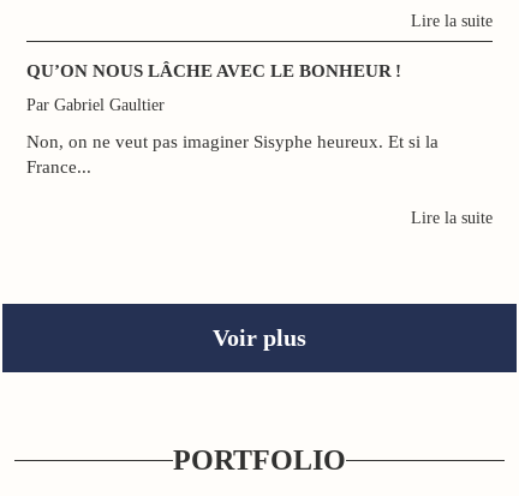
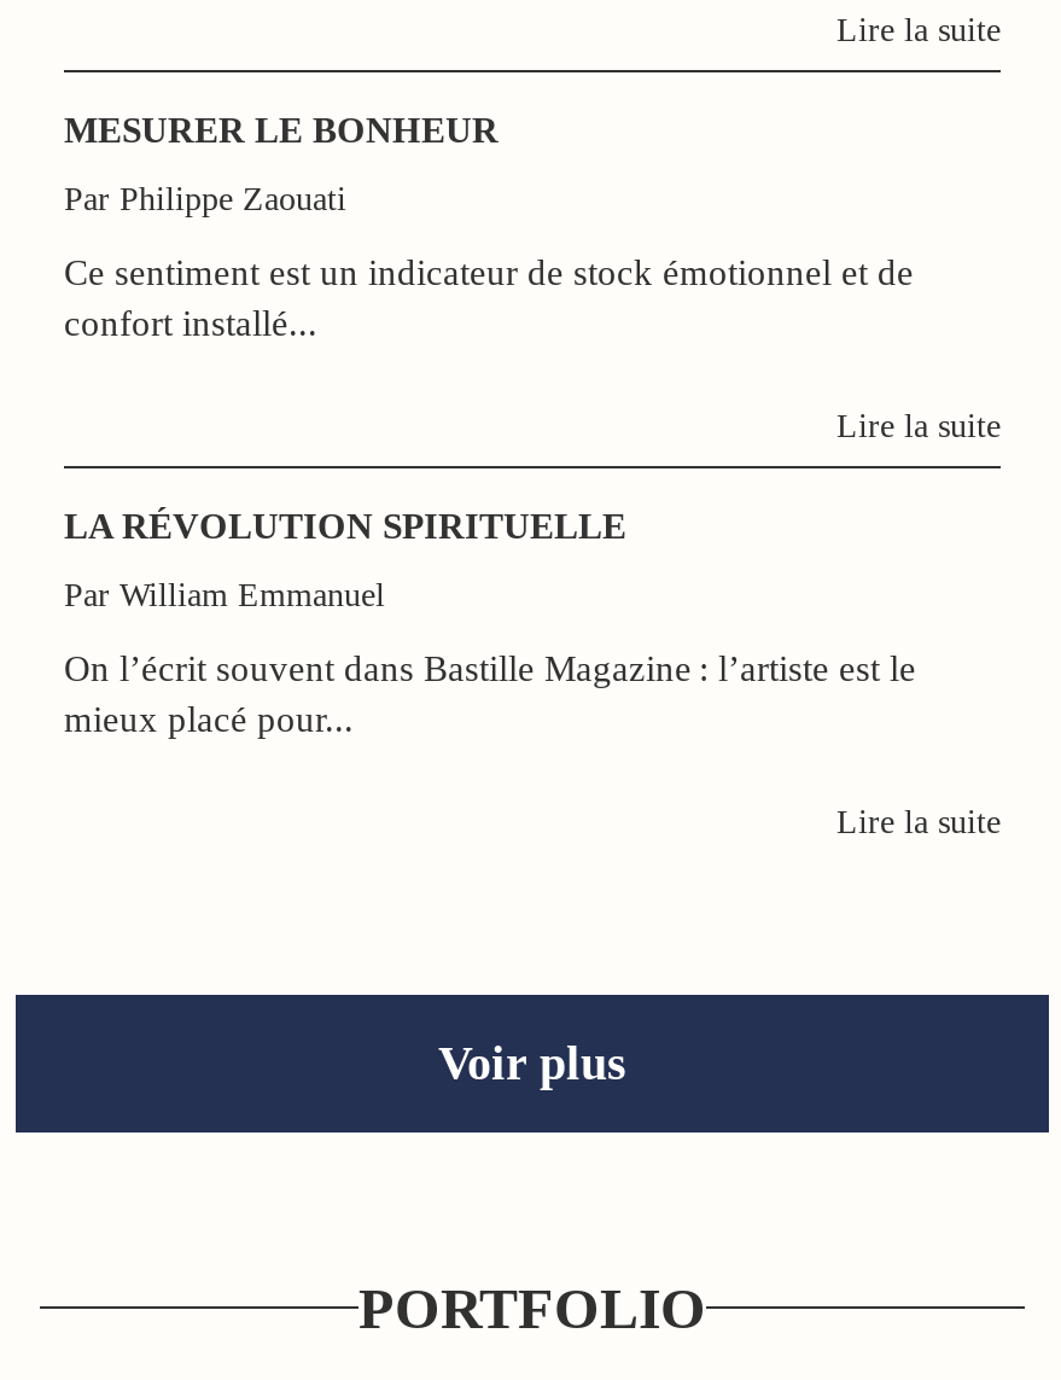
- QU’ON NOUS LÂCHE AVEC LE BONHEUR !
- Par Gabriel Gaultier
- Non, on ne veut pas imaginer Sisyphe heureux. Et si la
- France...
+ MESURER LE BONHEUR
+ Par Philippe Zaouati
+ Ce sentiment est un indicateur de stock émotionnel et de
+ confort installé...
+ Lire la suite
+ LA RÉVOLUTION SPIRITUELLE
+ Par William Emmanuel
+ On l’écrit souvent dans Bastille Magazine : l’artiste est le
+ mieux placé pour...
